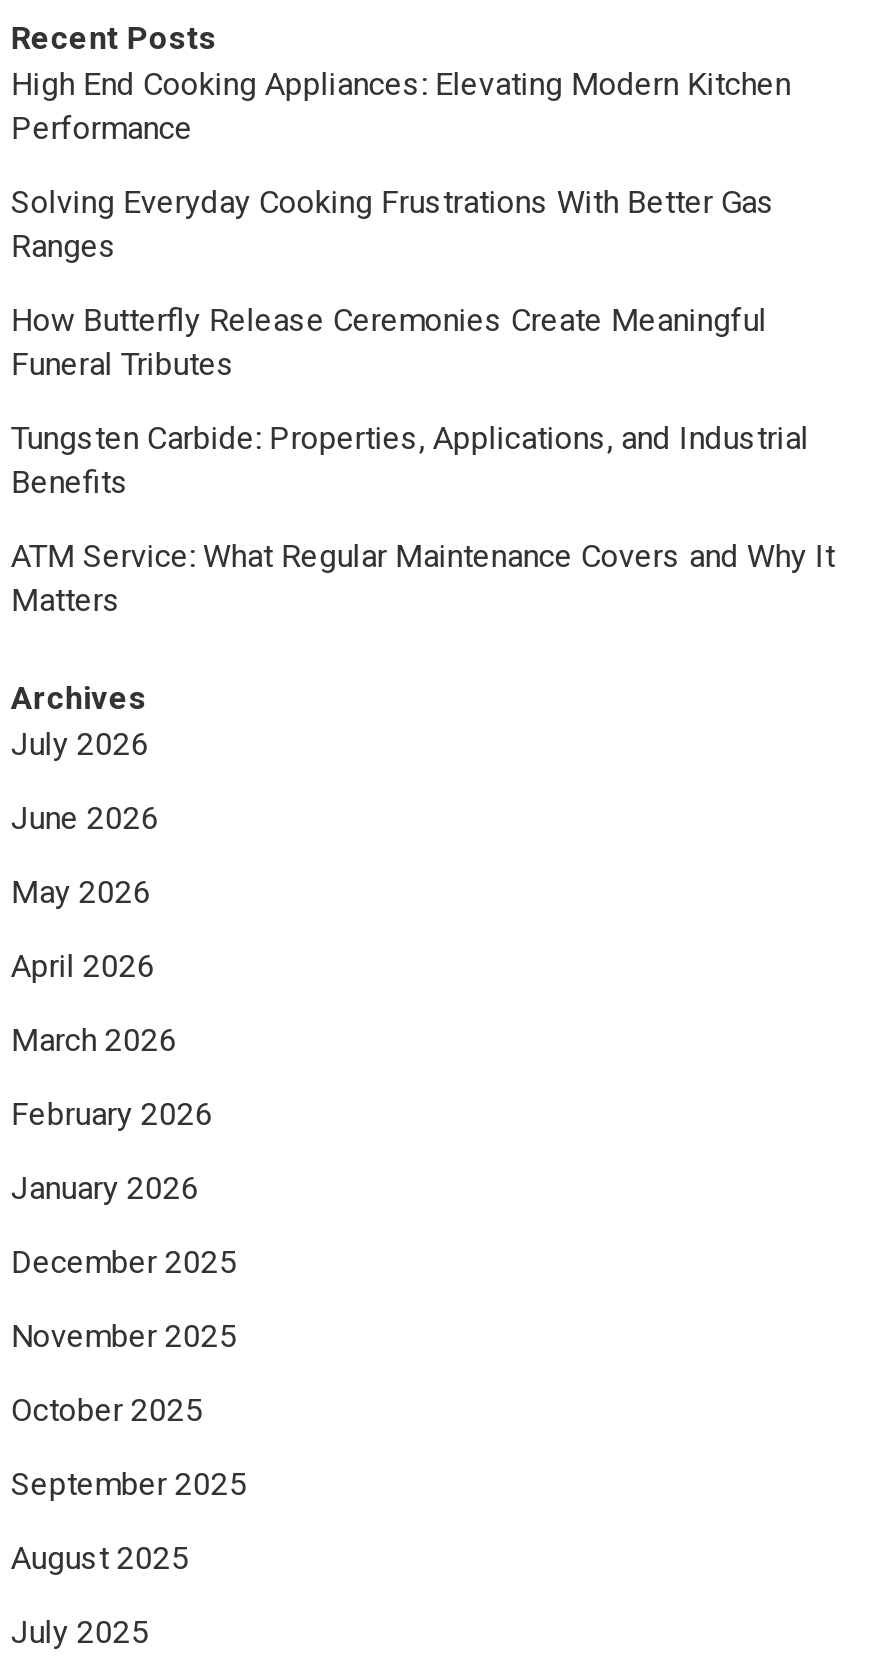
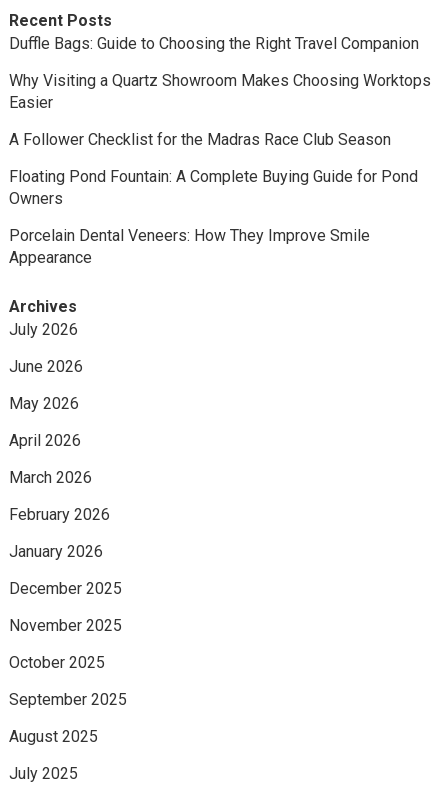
- High End Cooking Appliances: Elevating Modern Kitchen
- Performance
+ Duffle Bags: Guide to Choosing the Right Travel Companion

- Solving Everyday Cooking Frustrations With Better Gas
- Ranges
+ Why Visiting a Quartz Showroom Makes Choosing Worktops
+ Easier

- How Butterfly Release Ceremonies Create Meaningful
- Funeral Tributes
+ A Follower Checklist for the Madras Race Club Season

- Tungsten Carbide: Properties, Applications, and Industrial
- Benefits
+ Floating Pond Fountain: A Complete Buying Guide for Pond
+ Owners

- ATM Service: What Regular Maintenance Covers and Why It
- Matters
+ Porcelain Dental Veneers: How They Improve Smile
+ Appearance
